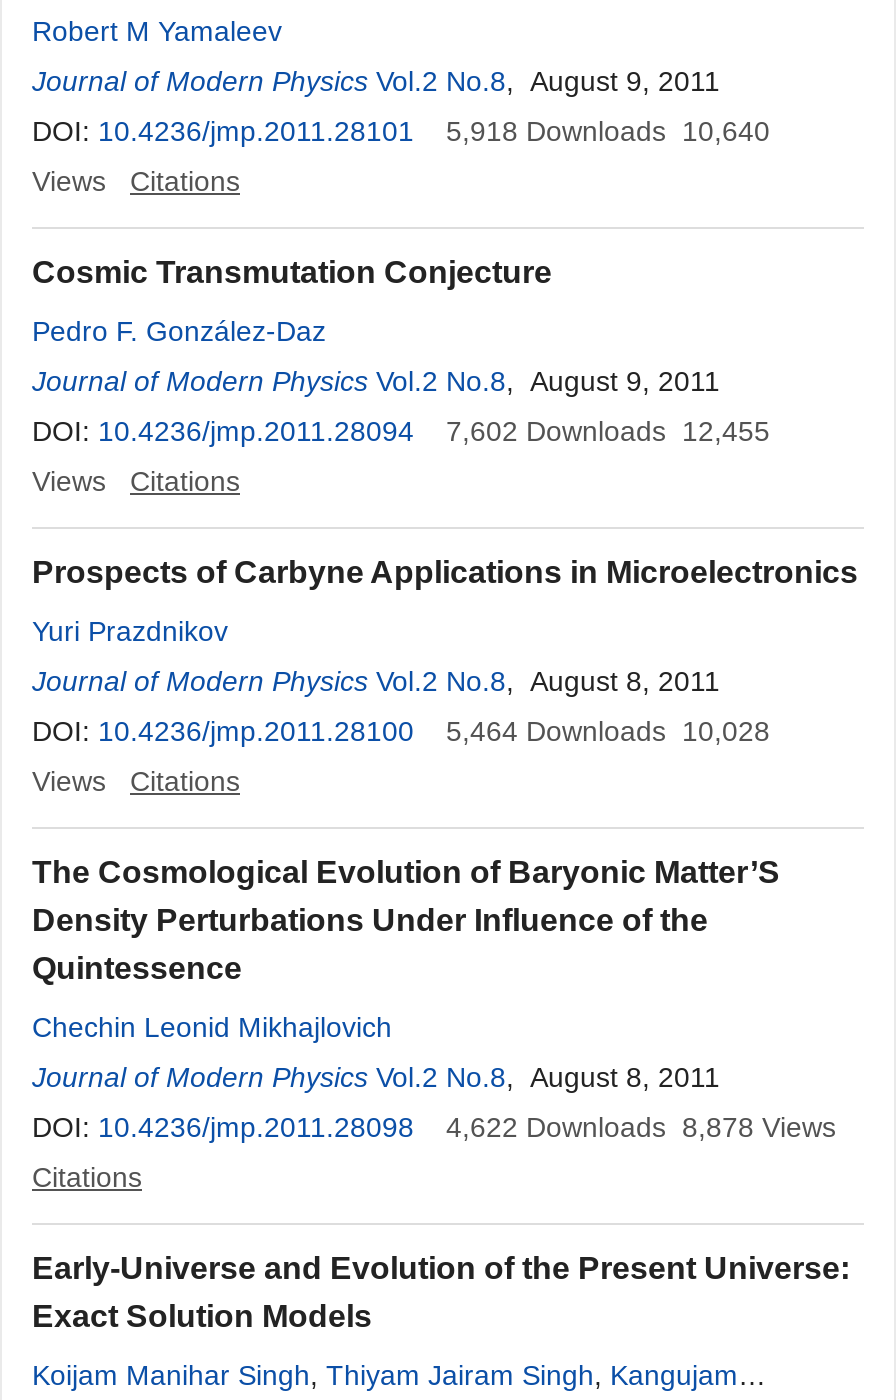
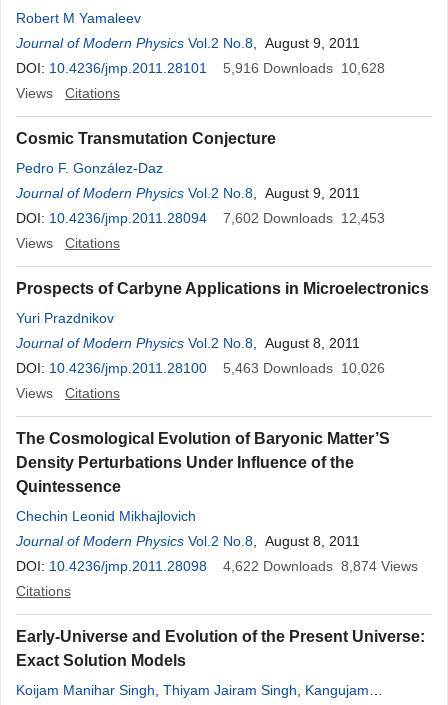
- DOI: 10.4236/jmp.2011.28101 5,918 Downloads 10,640
+ DOI: 10.4236/jmp.2011.28101 5,916 Downloads 10,628

- DOI: 10.4236/jmp.2011.28094 7,602 Downloads 12,455
+ DOI: 10.4236/jmp.2011.28094 7,602 Downloads 12,453

- DOI: 10.4236/jmp.2011.28100 5,464 Downloads 10,028
+ DOI: 10.4236/jmp.2011.28100 5,463 Downloads 10,026

- 4,622 Downloads 8,878 Views
+ 4,622 Downloads 8,874 Views
